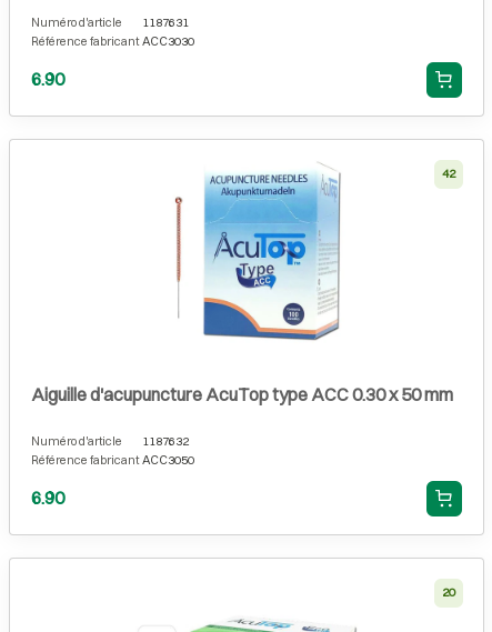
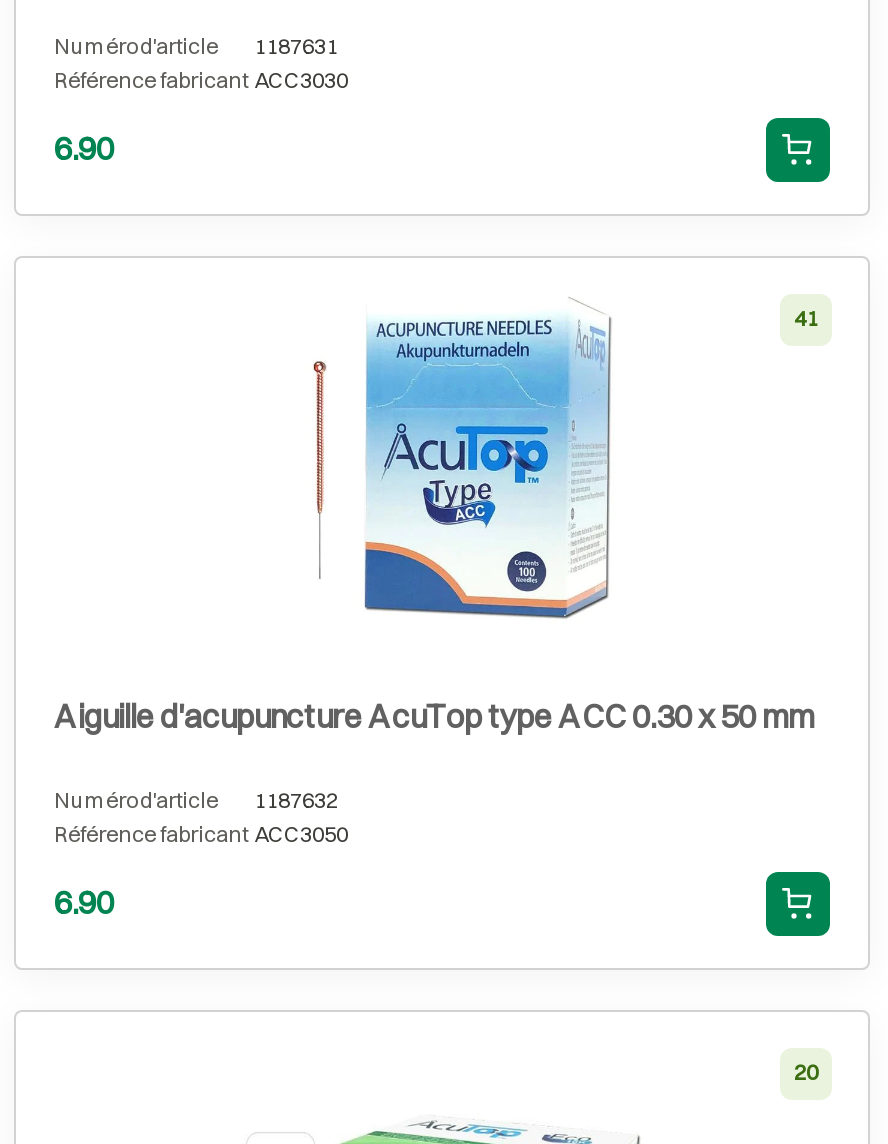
- 42
+ 41
